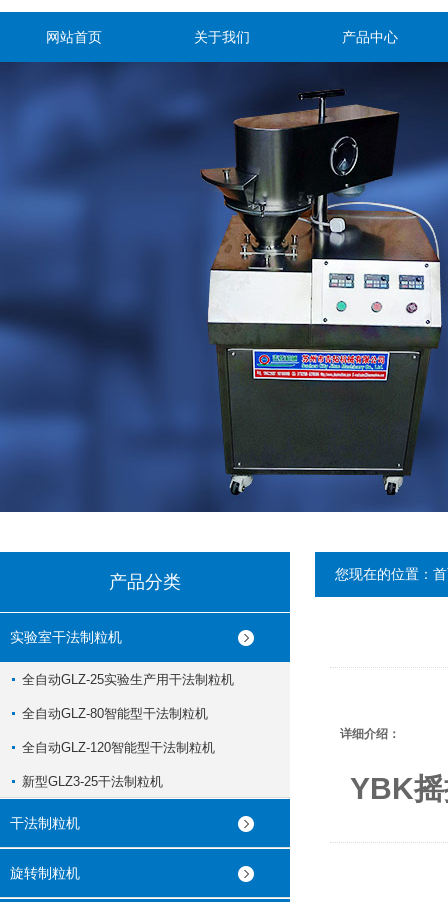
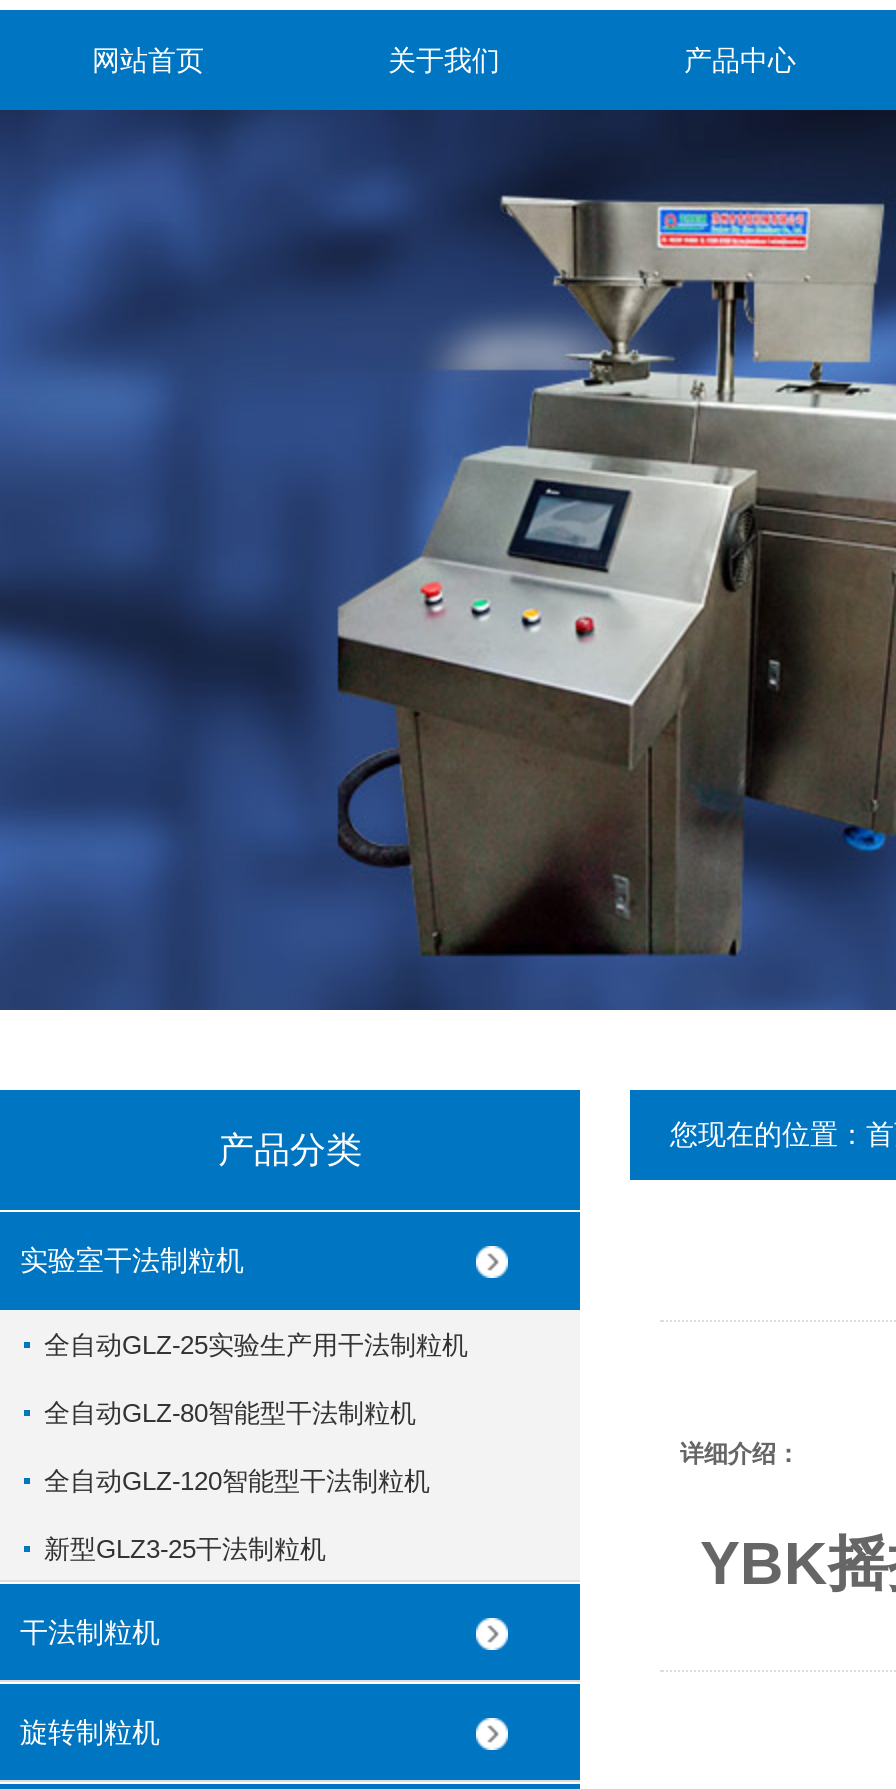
- [image]
+ [image]
